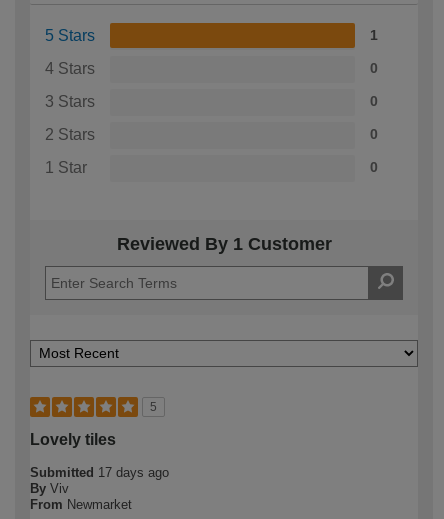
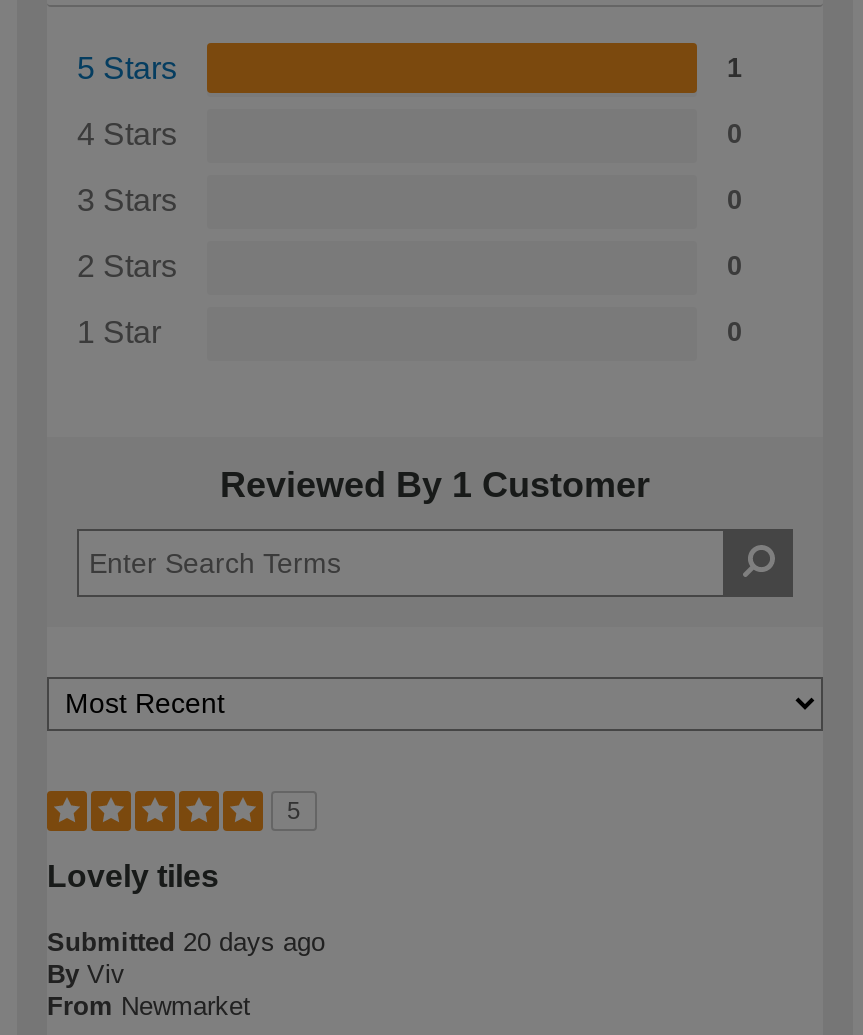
- Submitted 17 days ago
+ Submitted 20 days ago
